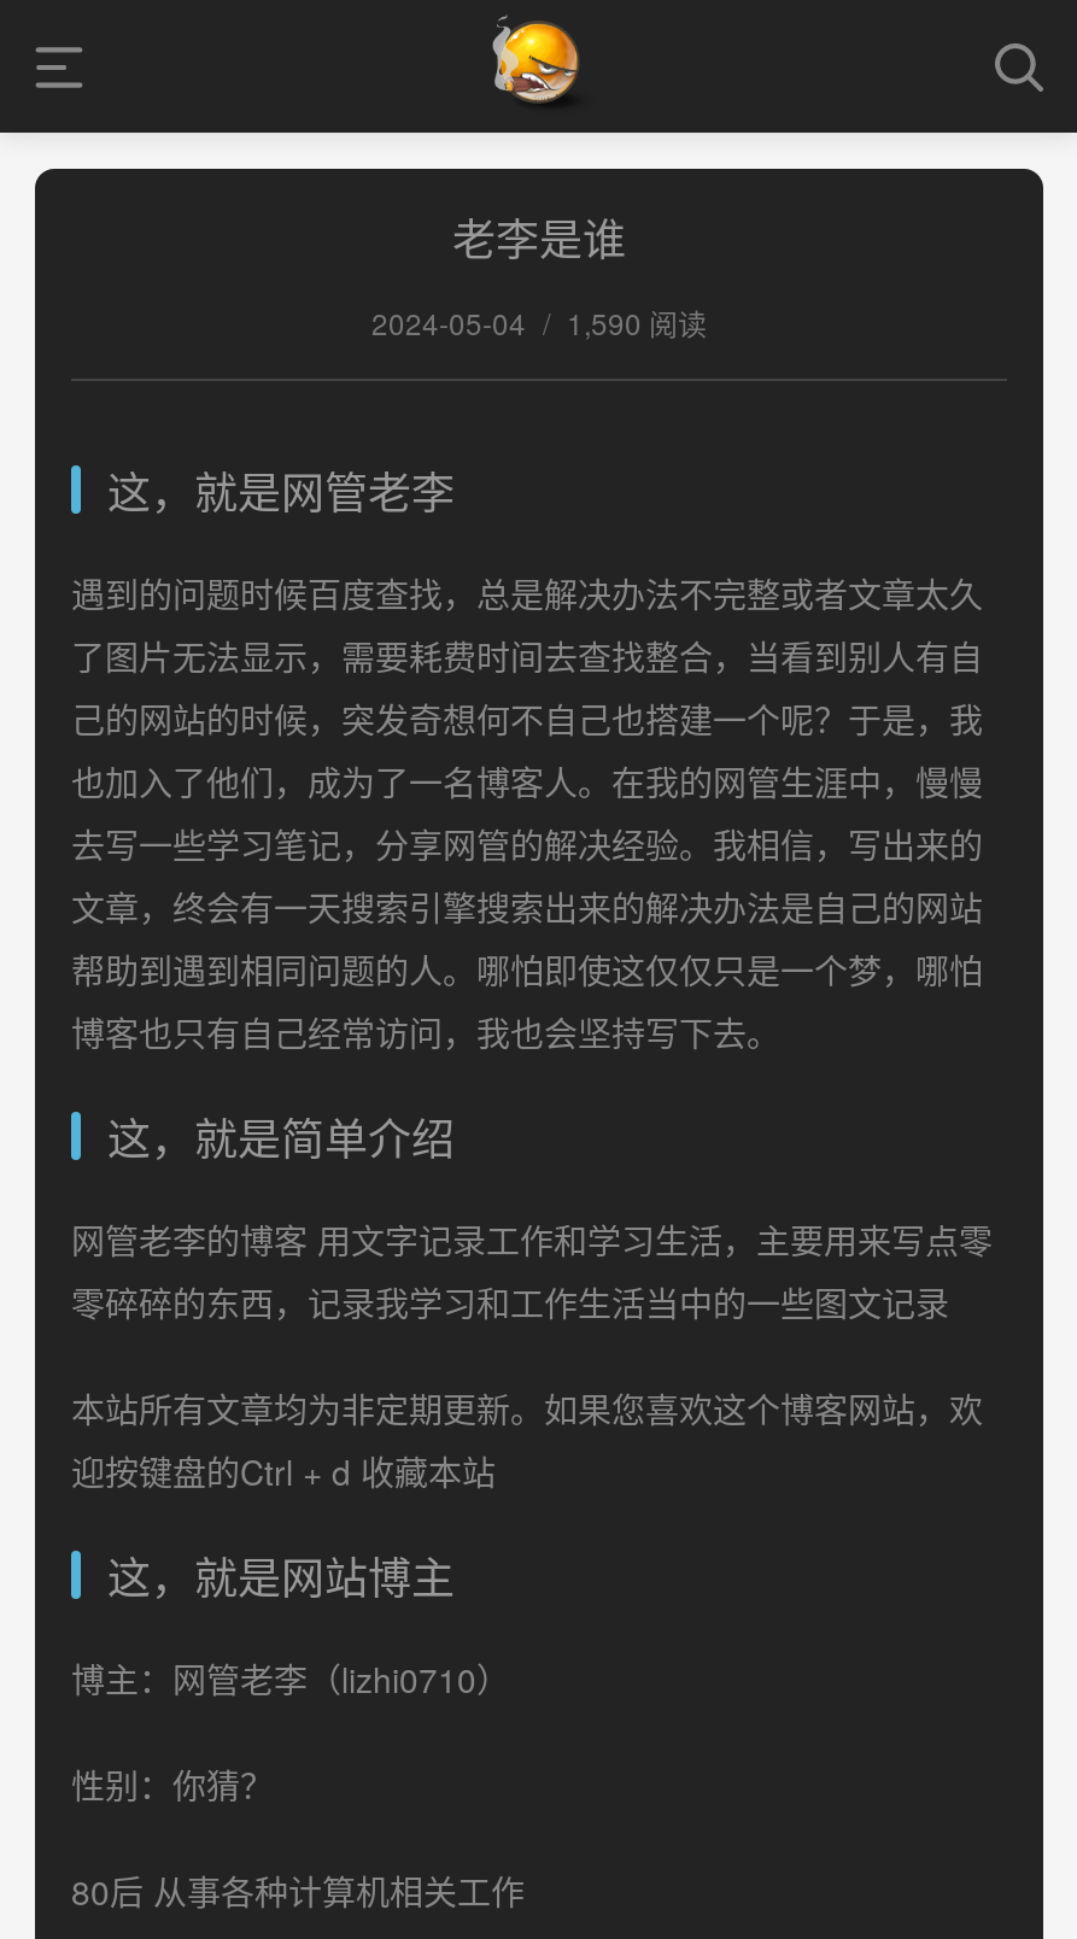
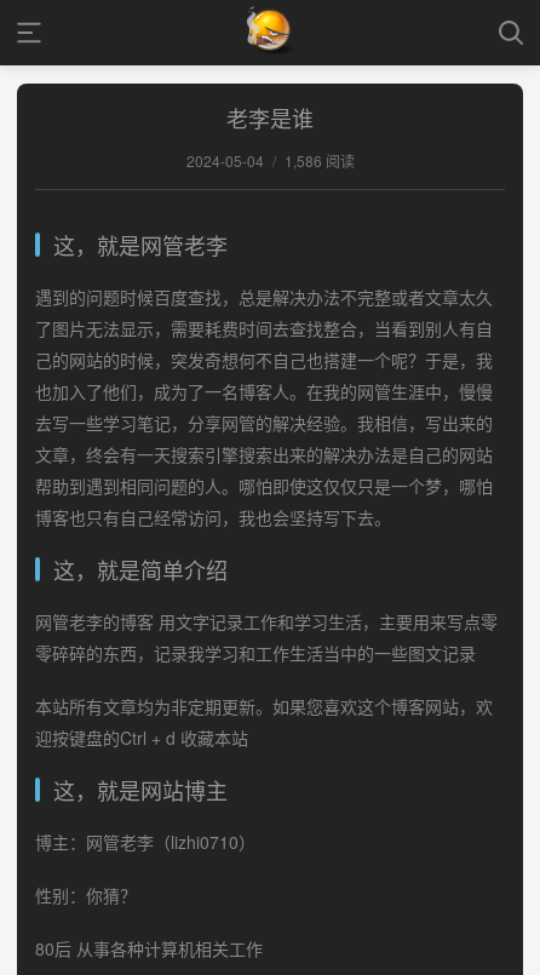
- 2024-05-04 / 1,590 阅读
+ 2024-05-04 / 1,586 阅读
